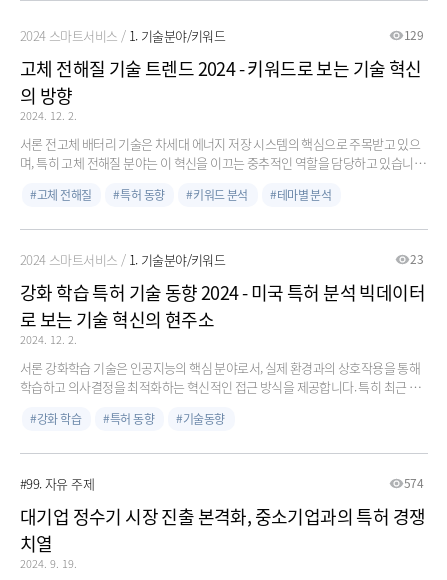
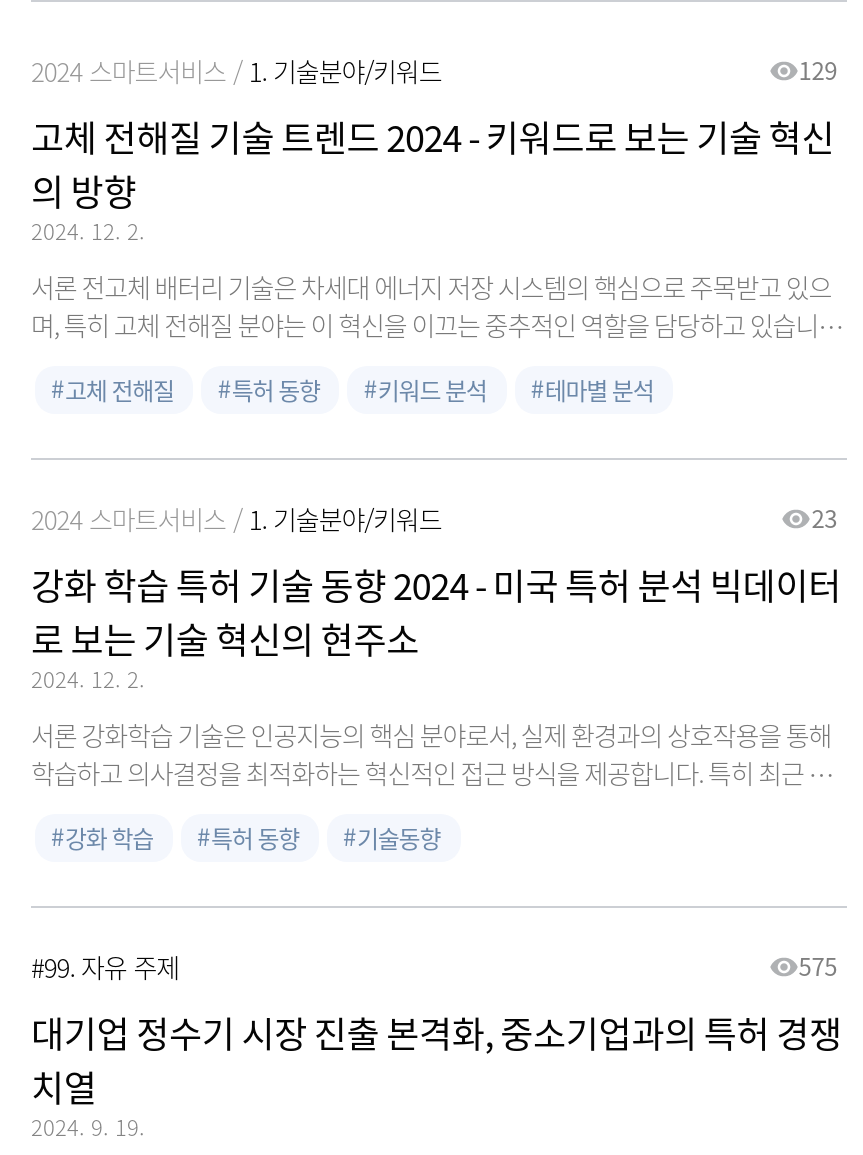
- 574
+ 575
